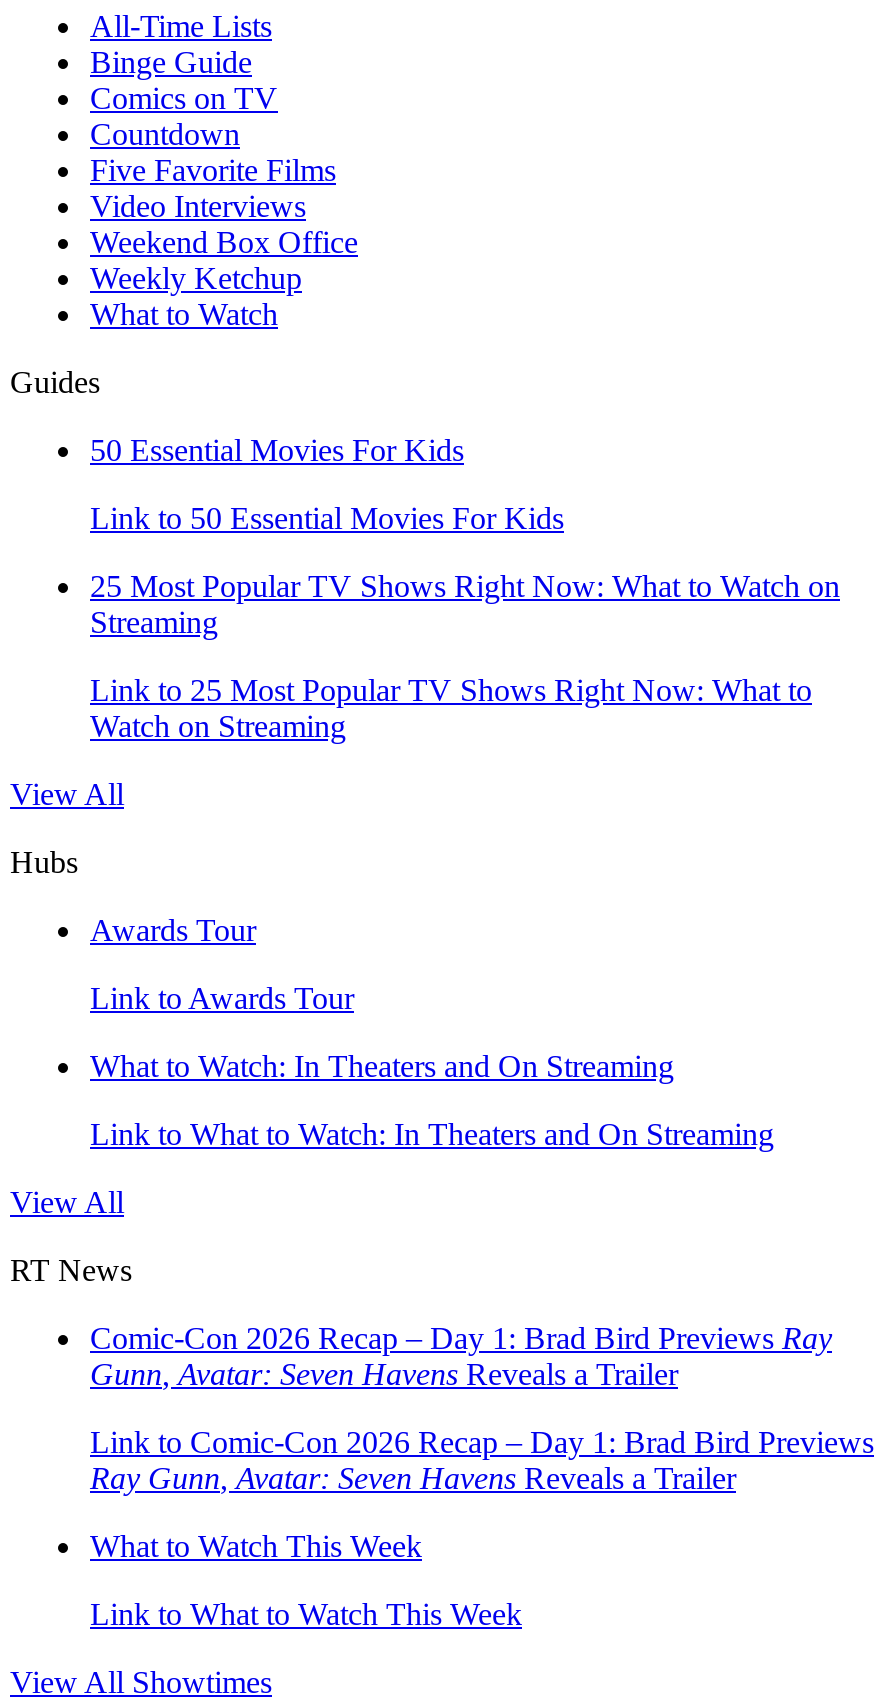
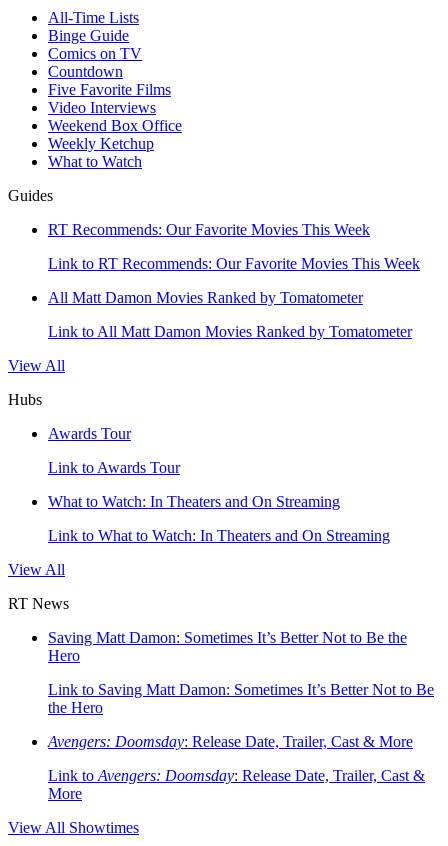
- 50 Essential Movies For Kids
+ RT Recommends: Our Favorite Movies This Week

- Link to 50 Essential Movies For Kids
+ Link to RT Recommends: Our Favorite Movies This Week

- 25 Most Popular TV Shows Right Now: What to Watch on
- Streaming
+ All Matt Damon Movies Ranked by Tomatometer

- Link to 25 Most Popular TV Shows Right Now: What to
- Watch on Streaming
+ Link to All Matt Damon Movies Ranked by Tomatometer

moved up: View All | Hubs | Awards Tour | Link to Awards Tour | What to Watch: In Theaters and On Streaming | Link to What to Watch: In Theaters and On Streaming | View All | RT News

- Comic-Con 2026 Recap – Day 1: Brad Bird Previews Ray
- Gunn, Avatar: Seven Havens Reveals a Trailer
+ Saving Matt Damon: Sometimes It’s Better Not to Be the
+ Hero

- Link to Comic-Con 2026 Recap – Day 1: Brad Bird Previews
- Ray Gunn, Avatar: Seven Havens Reveals a Trailer
+ Link to Saving Matt Damon: Sometimes It’s Better Not to Be
+ the Hero

- What to Watch This Week
+ Avengers: Doomsday: Release Date, Trailer, Cast & More

- Link to What to Watch This Week
+ Link to Avengers: Doomsday: Release Date, Trailer, Cast &
+ More
